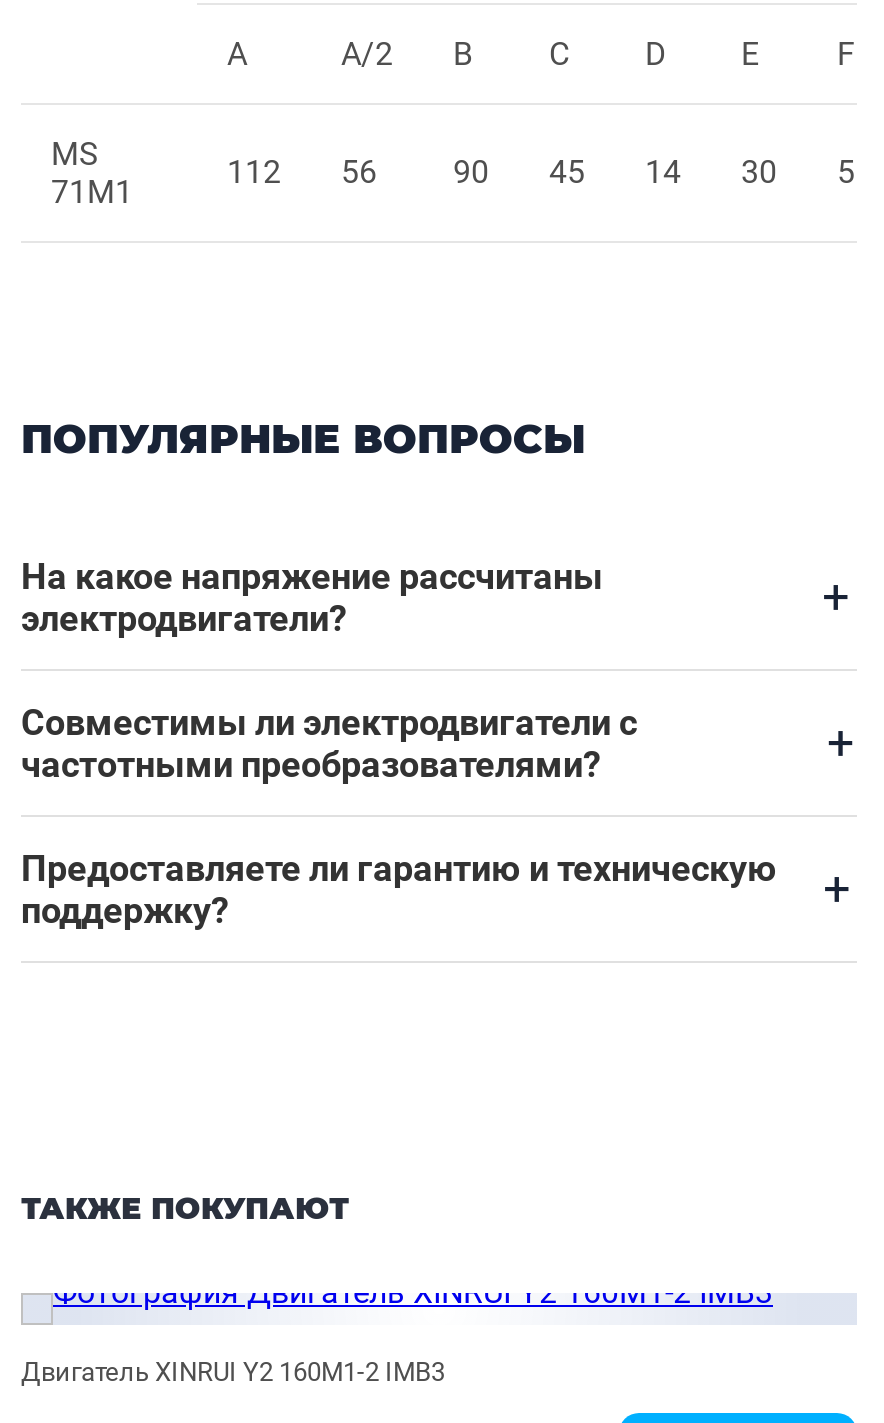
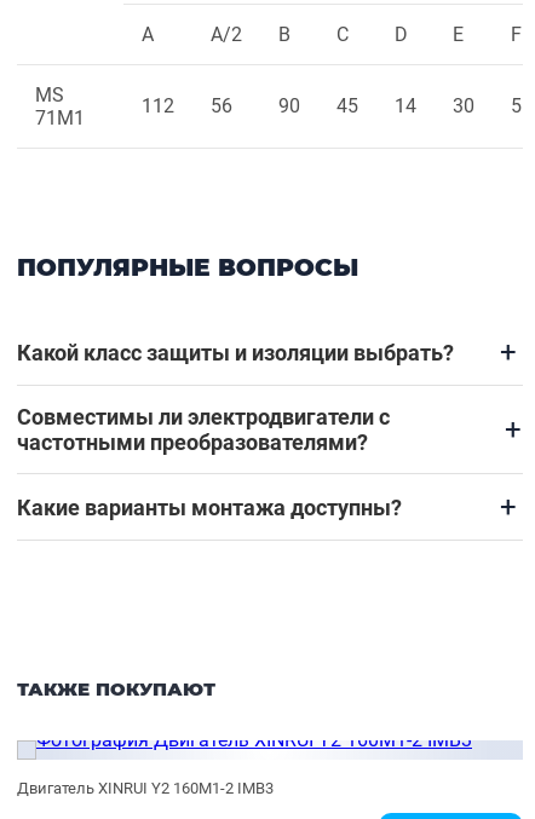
- На какое напряжение рассчитаны
- электродвигатели?
+ Какой класс защиты и изоляции выбрать?

- Предоставляете ли гарантию и техническую
- поддержку?
+ Какие варианты монтажа доступны?
